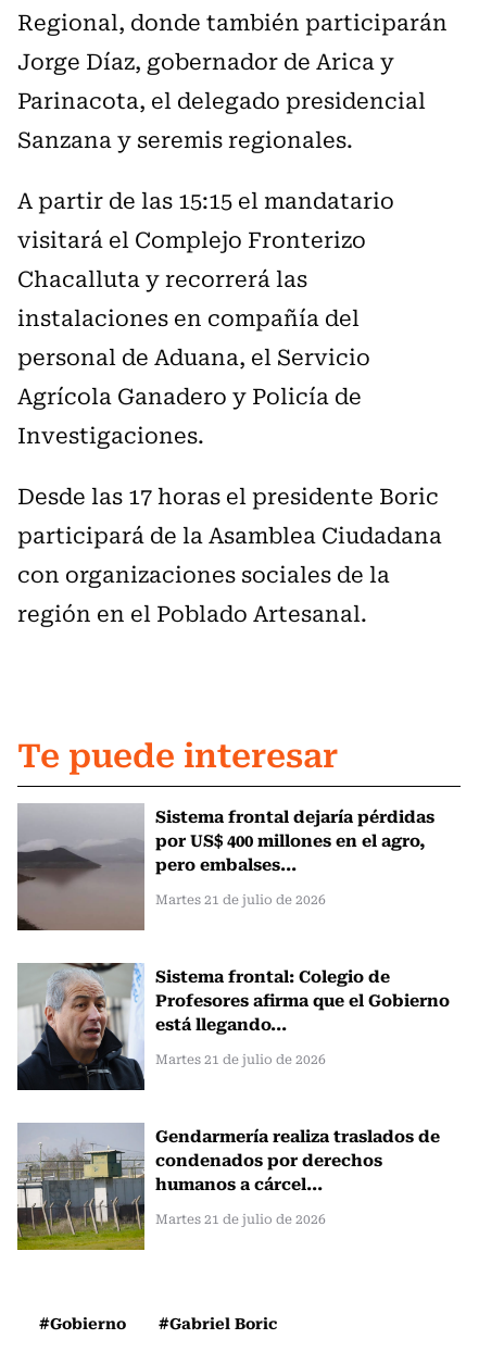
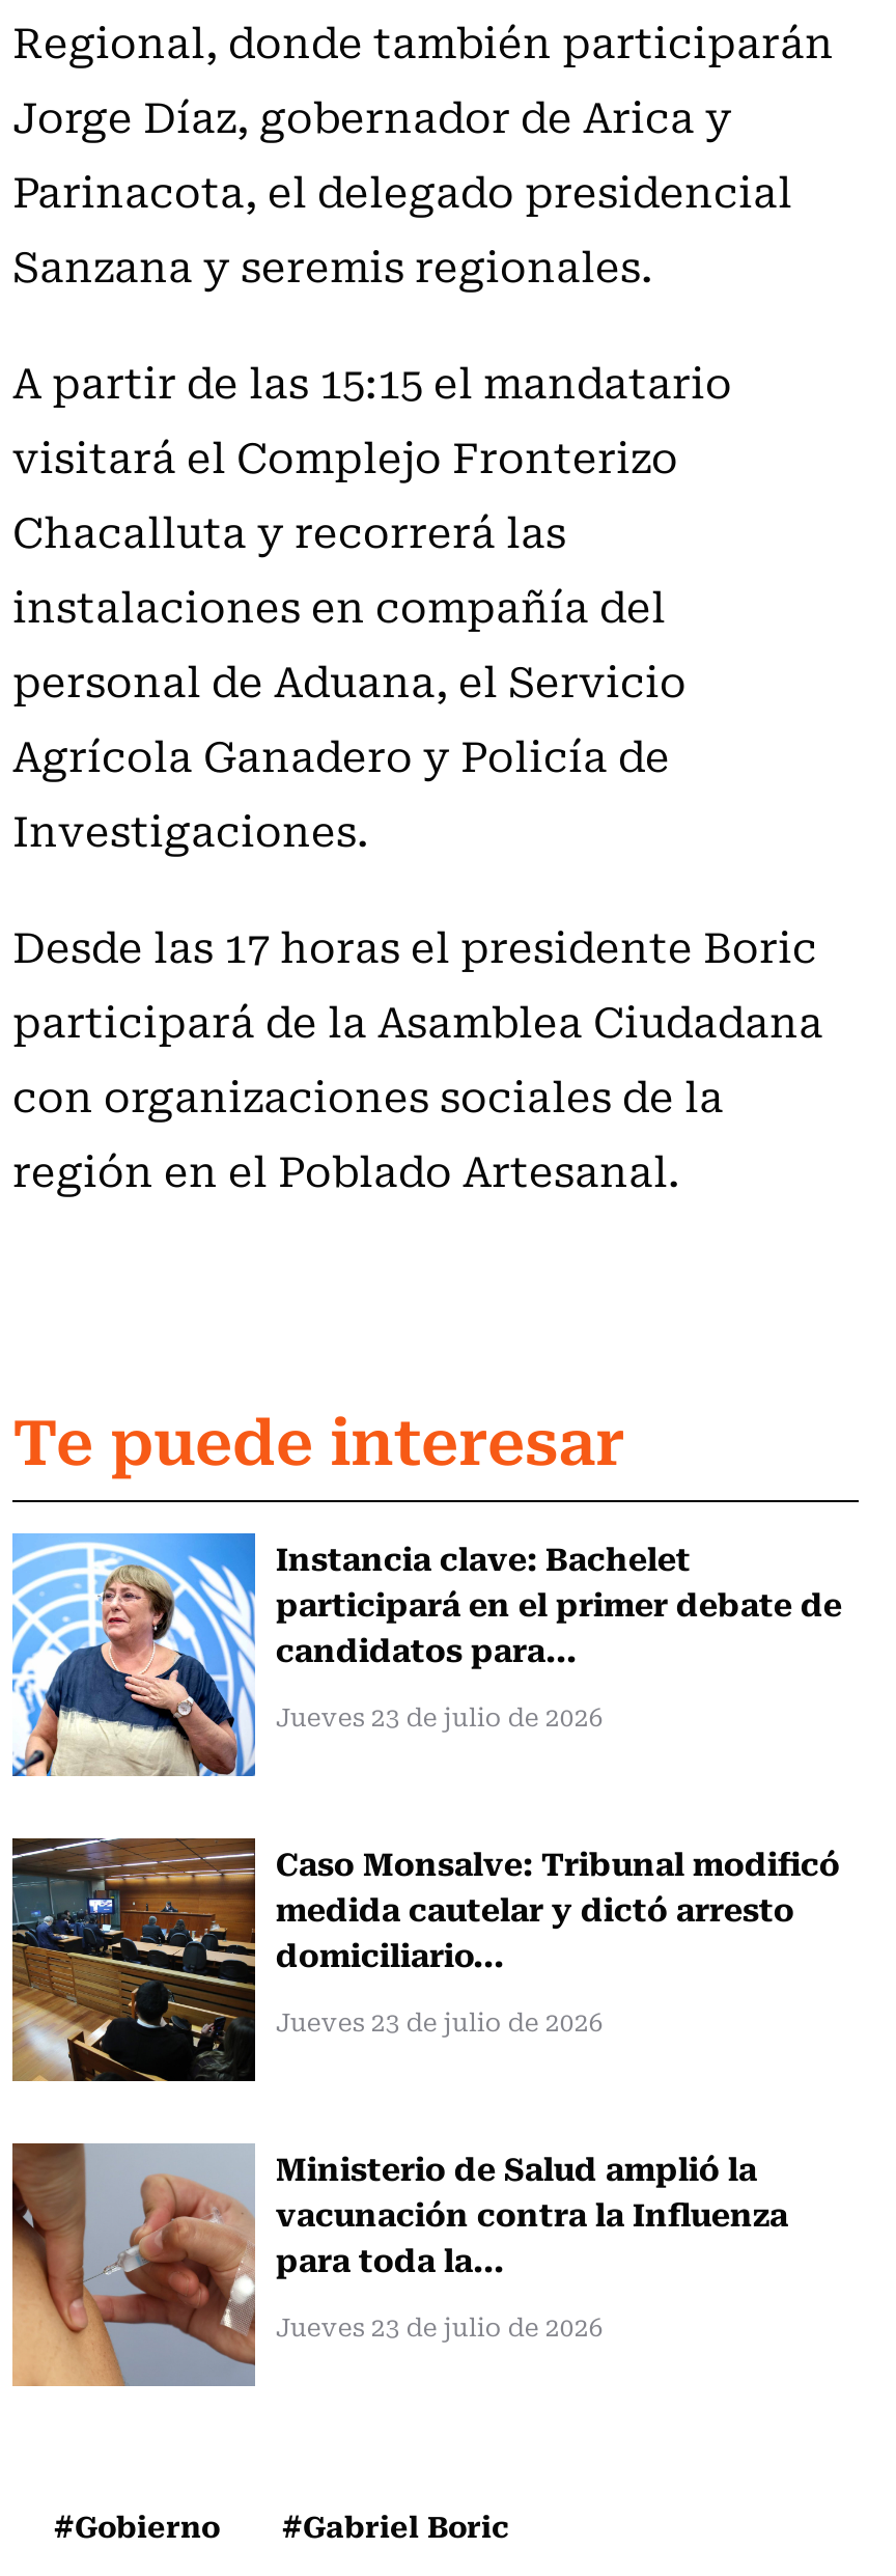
- [image]
- Sistema frontal dejaría pérdidas
- por US$ 400 millones en el agro,
- pero embalses...
+ [image]
+ Instancia clave: Bachelet
+ participará en el primer debate de
+ candidatos para...

- Martes 21 de julio de 2026
+ Jueves 23 de julio de 2026

- [image]
- Sistema frontal: Colegio de
- Profesores afirma que el Gobierno
- está llegando...
+ [image]
+ Caso Monsalve: Tribunal modificó
+ medida cautelar y dictó arresto
+ domiciliario...

- Martes 21 de julio de 2026
+ Jueves 23 de julio de 2026

- [image]
- Gendarmería realiza traslados de
- condenados por derechos
- humanos a cárcel...
+ [image]
+ Ministerio de Salud amplió la
+ vacunación contra la Influenza
+ para toda la...

- Martes 21 de julio de 2026
+ Jueves 23 de julio de 2026
